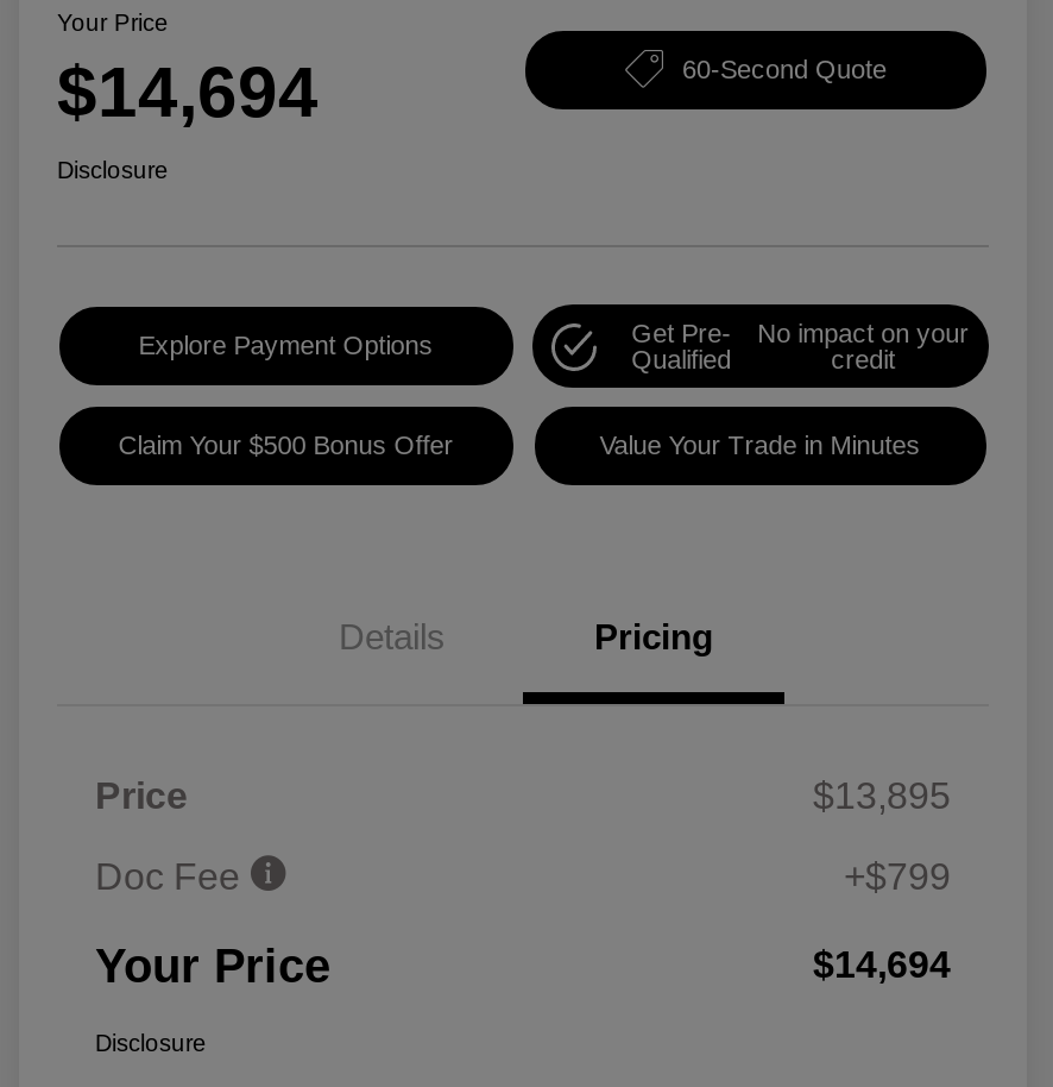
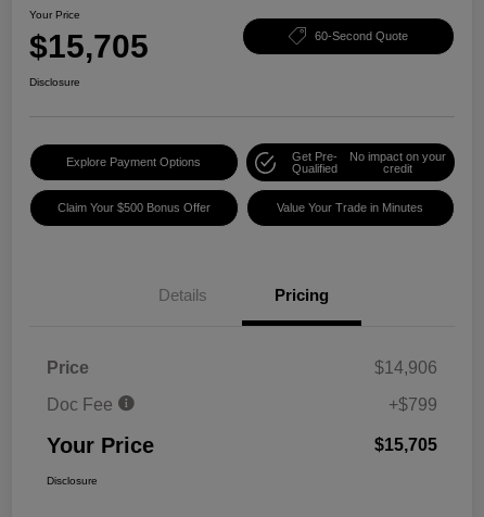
- $14,694
+ $15,705

- $13,895
+ $14,906

- $14,694
+ $15,705
